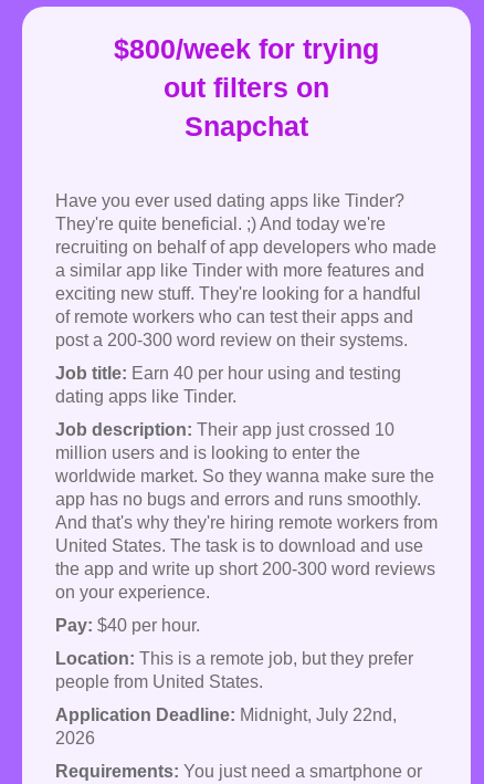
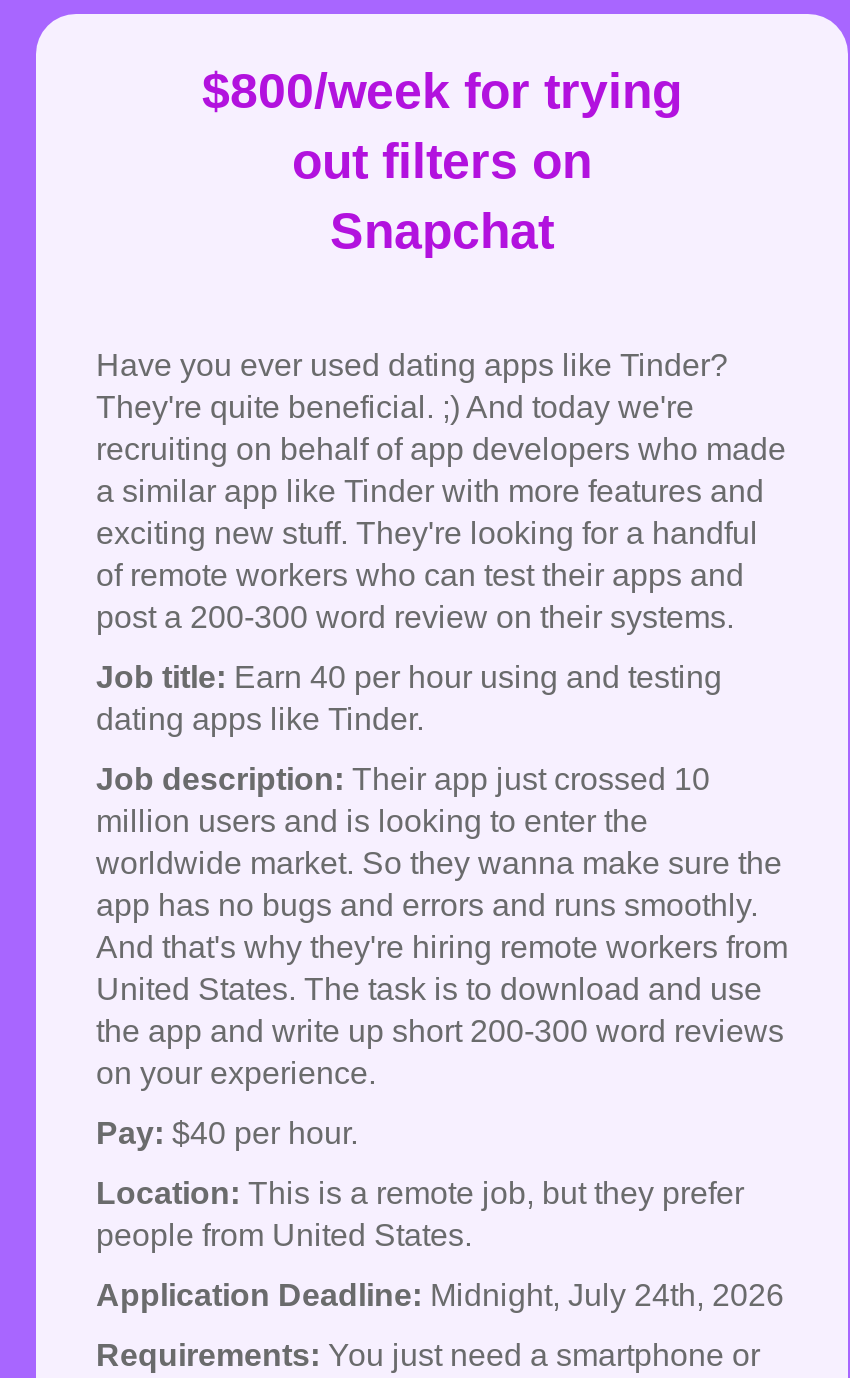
- Application Deadline: Midnight, July 22nd,
- 2026
+ Application Deadline: Midnight, July 24th, 2026
